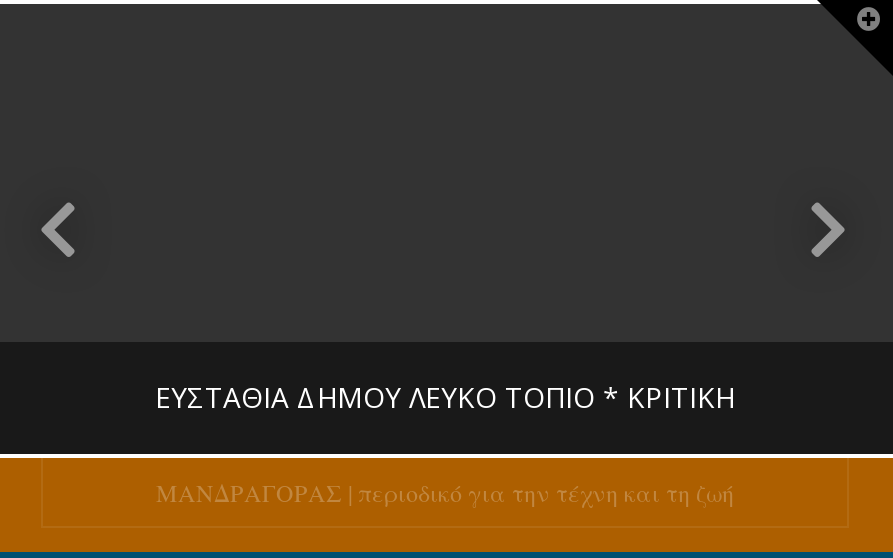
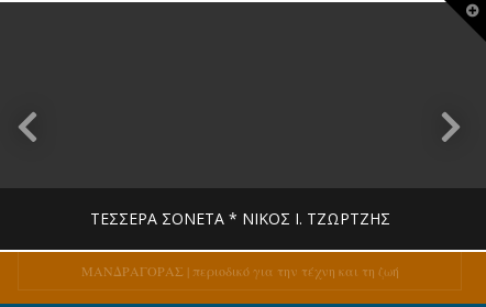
- ΕΥΣΤΑΘΊΑ ΔΉΜΟΥ ΛΕΥΚΟ ΤΟΠΙΟ * ΚΡΙΤΙΚΉ
+ ΤΈΣΣΕΡΑ ΣΟΝΈΤΑ * ΝΊΚΟΣ Ι. ΤΖΏΡΤΖΗΣ
